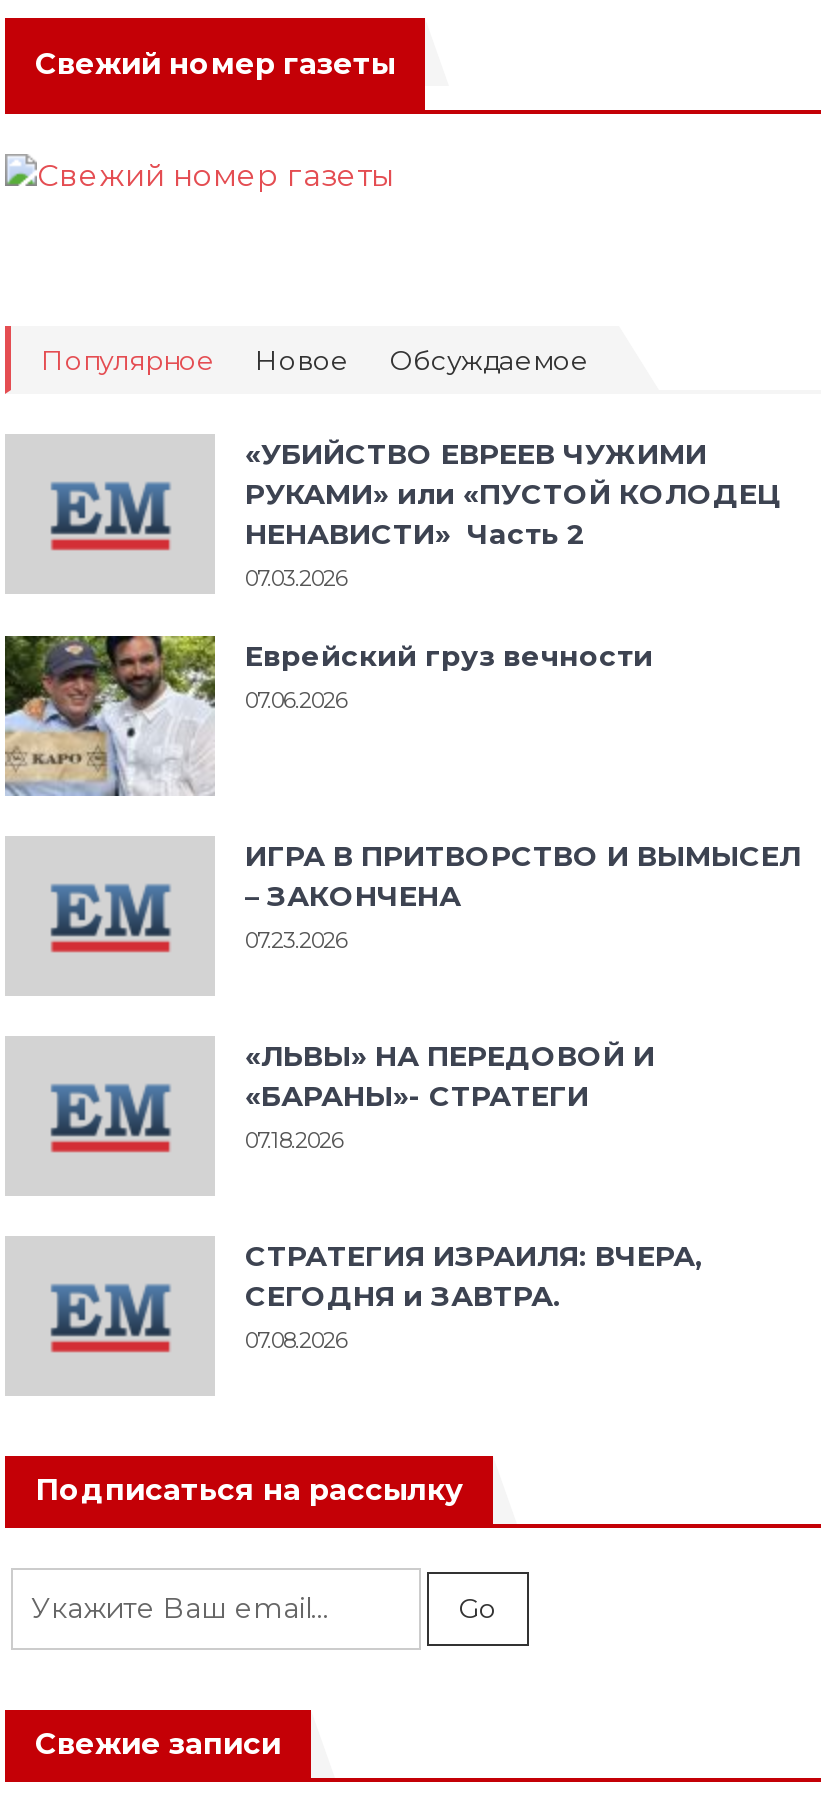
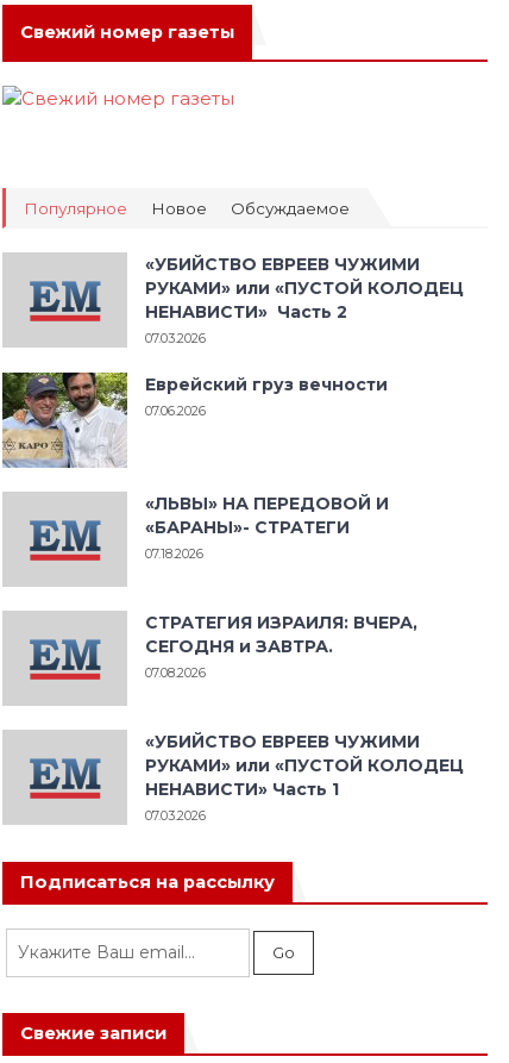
- ИГРА В ПРИТВОРСТВО И ВЫМЫСЕЛ
- – ЗАКОНЧЕНА
- 07.23.2026

moved up: «ЛЬВЫ» НА ПЕРЕДОВОЙ И | «БАРАНЫ»- СТРАТЕГИ | 07.18.2026 | СТРАТЕГИЯ ИЗРАИЛЯ: ВЧЕРА, | СЕГОДНЯ и ЗАВТРА. | 07.08.2026

+ «УБИЙСТВО ЕВРЕЕВ ЧУЖИМИ
+ РУКАМИ» или «ПУСТОЙ КОЛОДЕЦ
+ НЕНАВИСТИ» Часть 1
+ 07.03.2026
